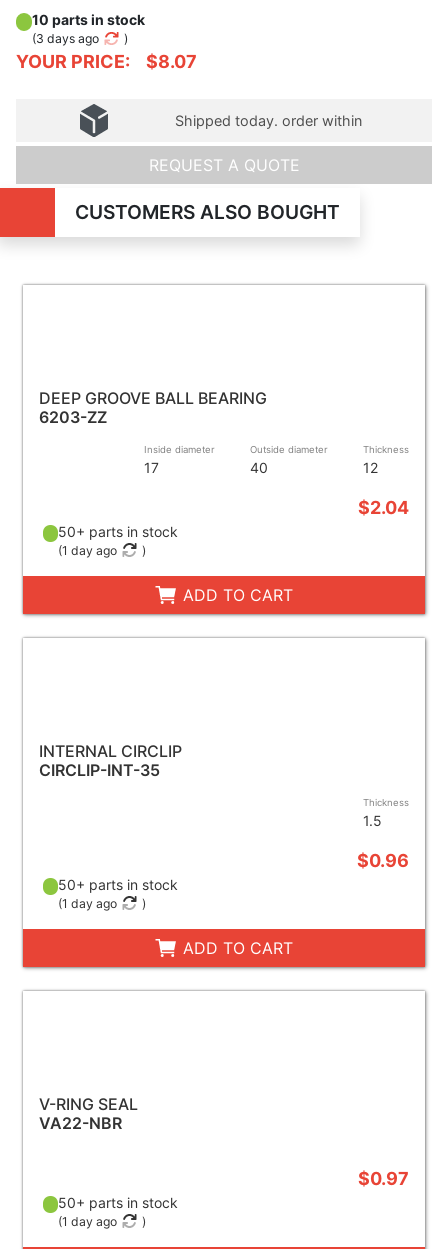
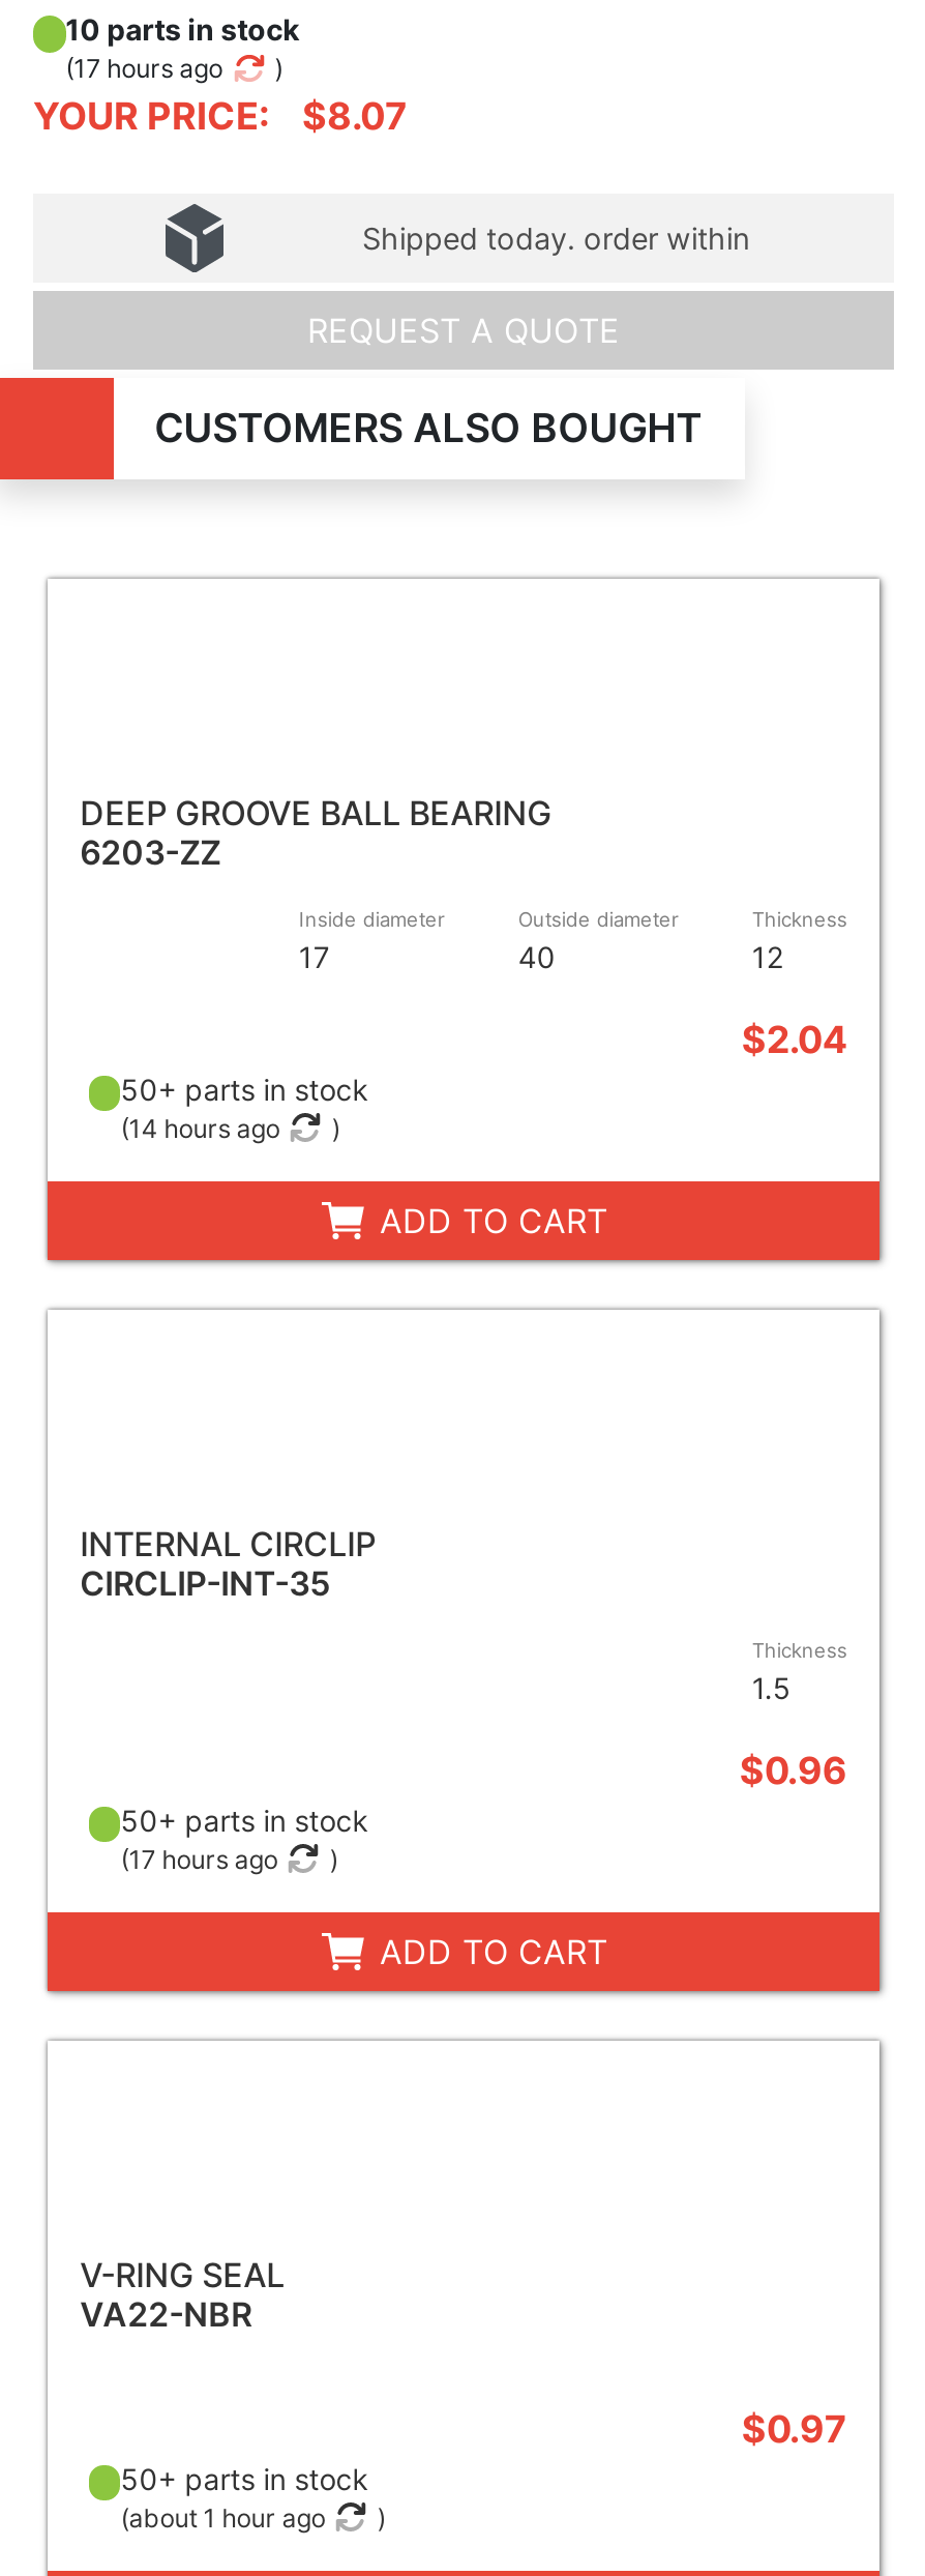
- (3 days ago
+ (17 hours ago

- (1 day ago
+ (14 hours ago

- (1 day ago
+ (17 hours ago

- (1 day ago
+ (about 1 hour ago
